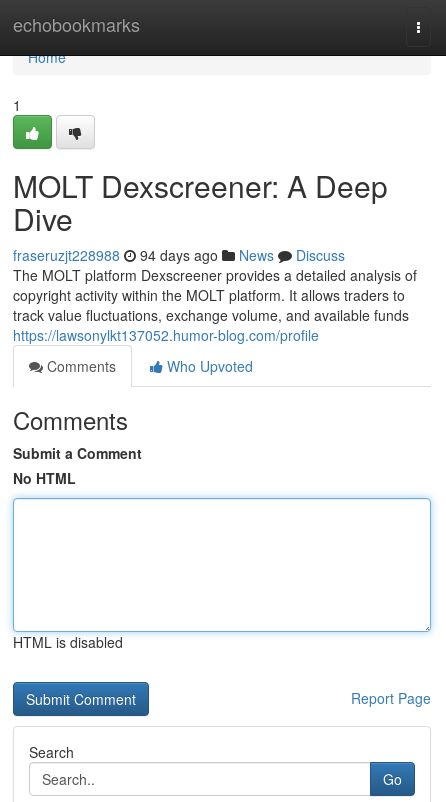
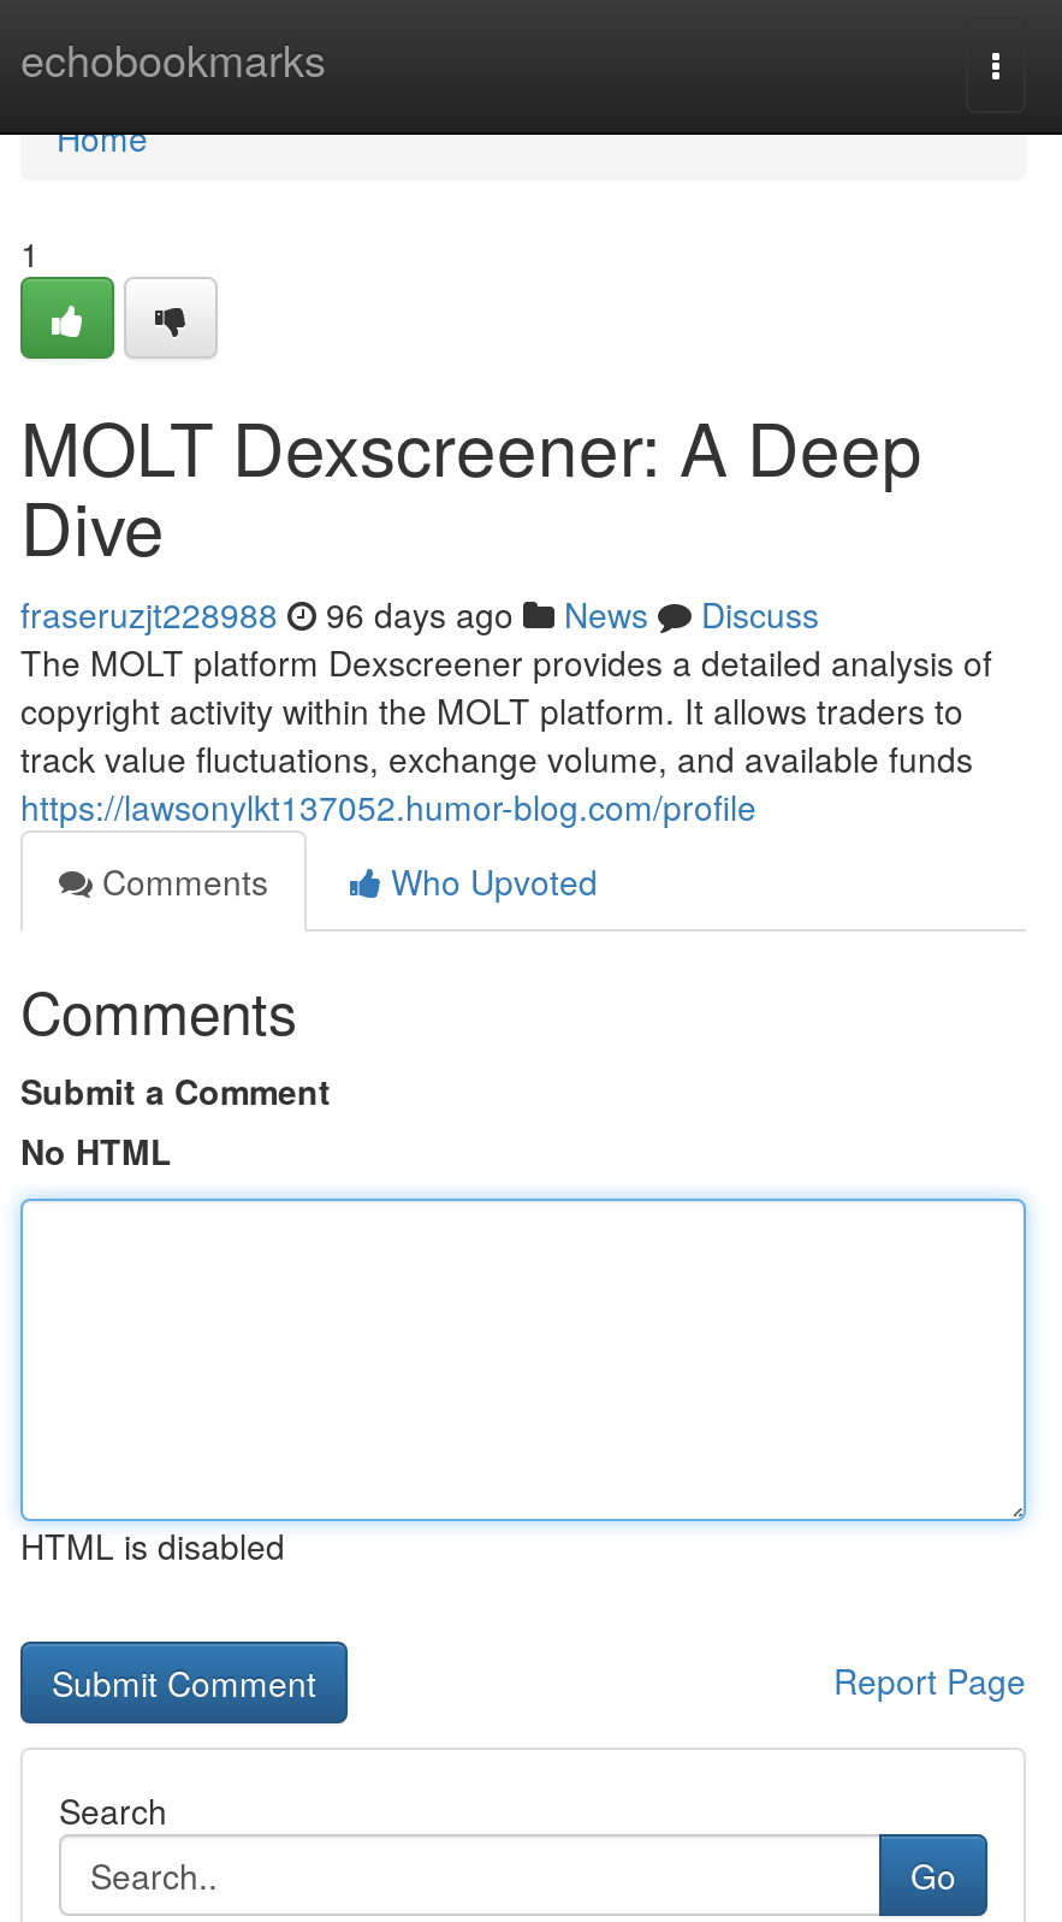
- fraseruzjt228988 94 days ago News Discuss
+ fraseruzjt228988 96 days ago News Discuss
